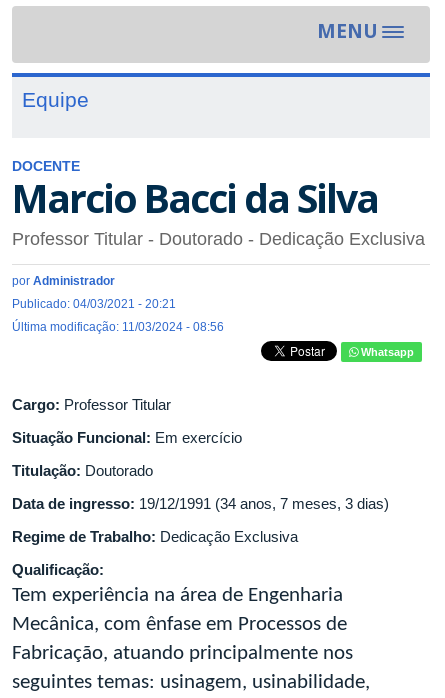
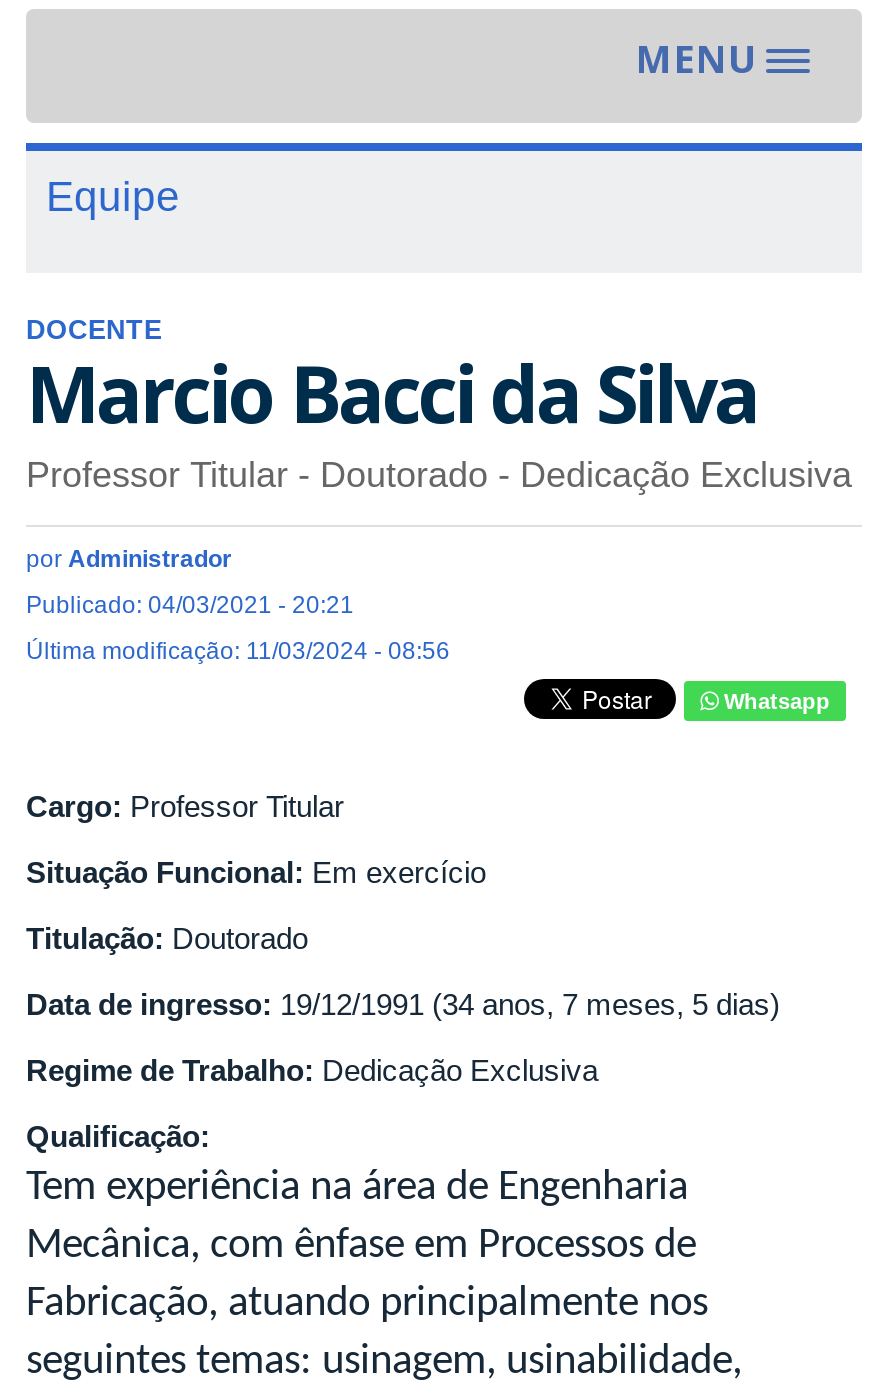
- Data de ingresso: 19/12/1991 (34 anos, 7 meses, 3 dias)
+ Data de ingresso: 19/12/1991 (34 anos, 7 meses, 5 dias)
